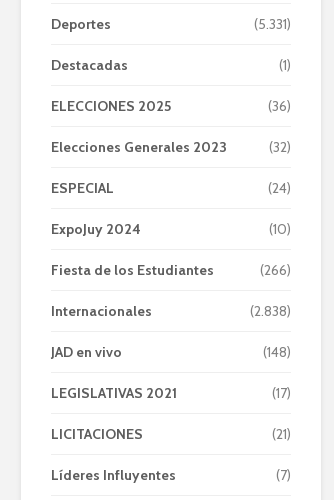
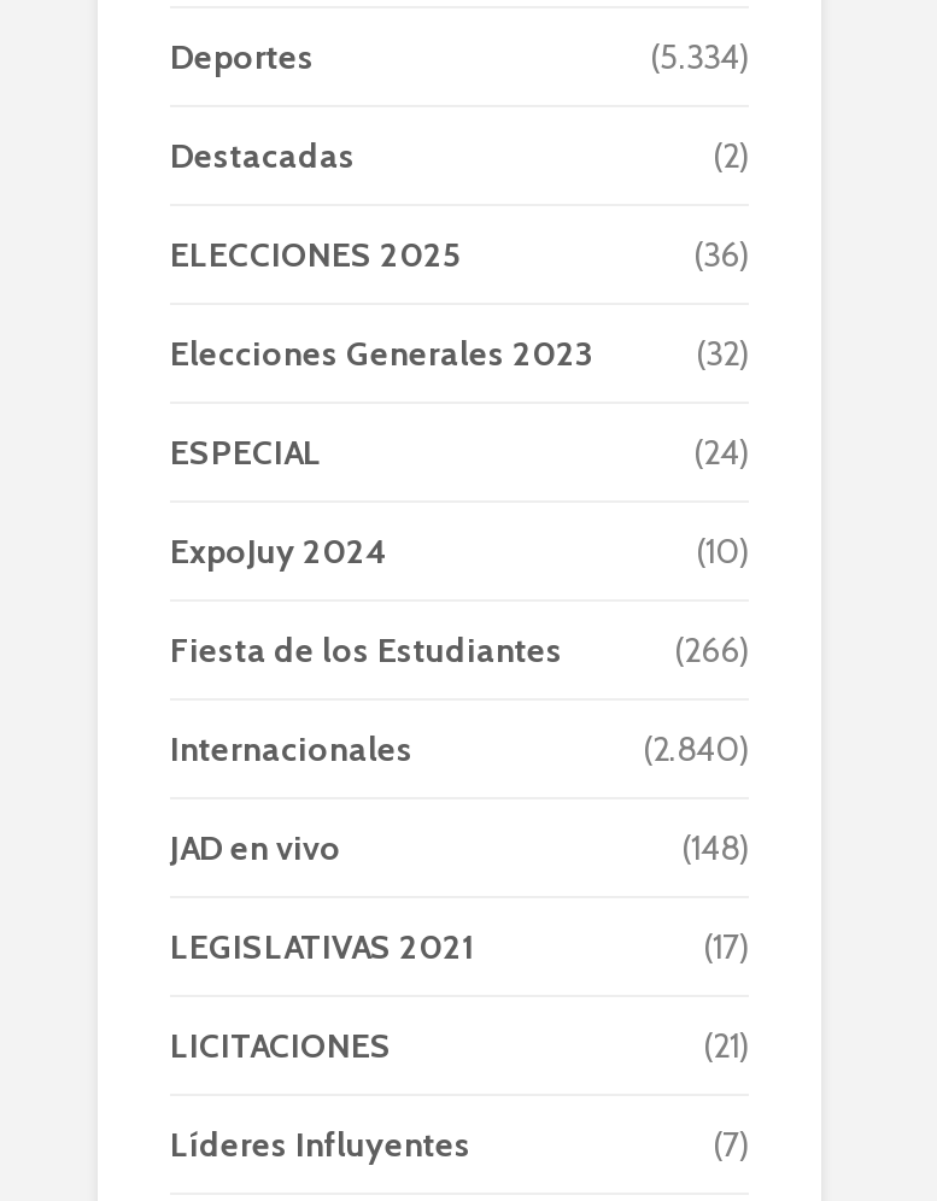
- (5.331)
+ (5.334)

- (1)
+ (2)

- (2.838)
+ (2.840)
